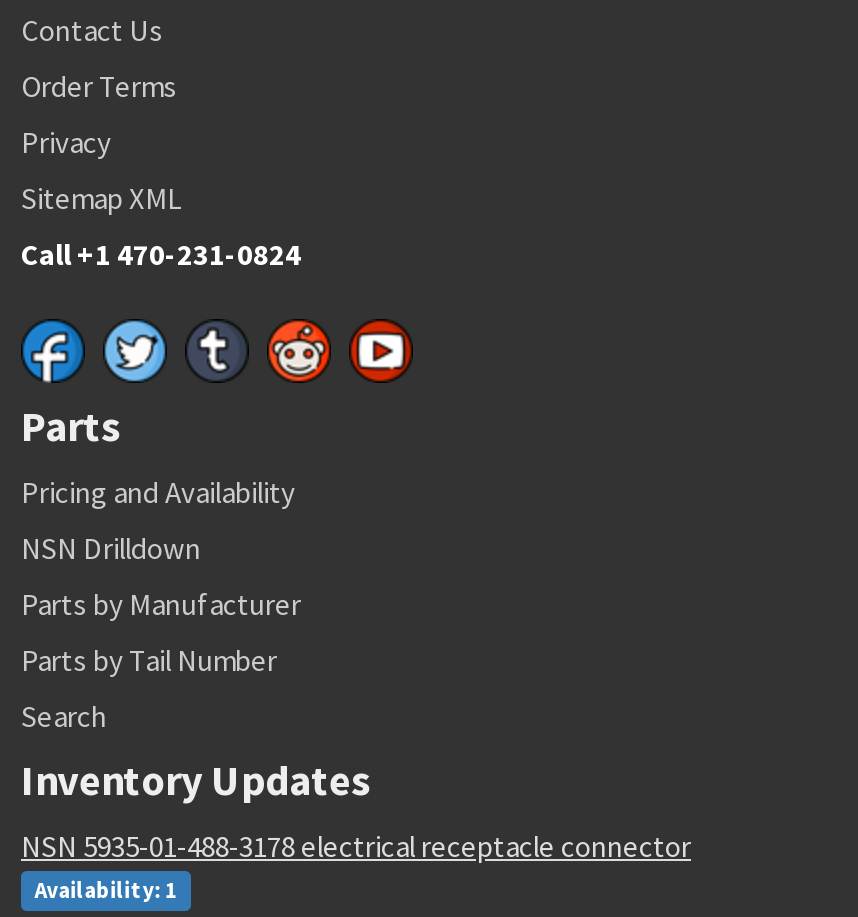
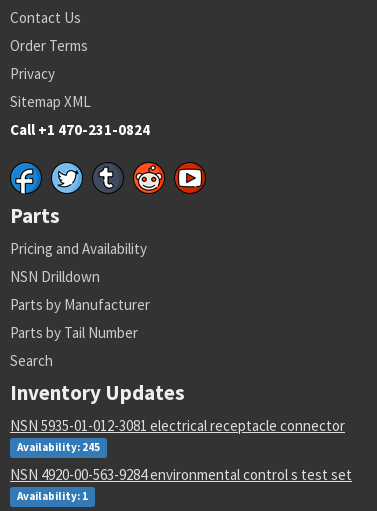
- NSN 5935-01-488-3178 electrical receptacle connector
+ NSN 5935-01-012-3081 electrical receptacle connector
+ Availability: 245
+ NSN 4920-00-563-9284 environmental control s test set
